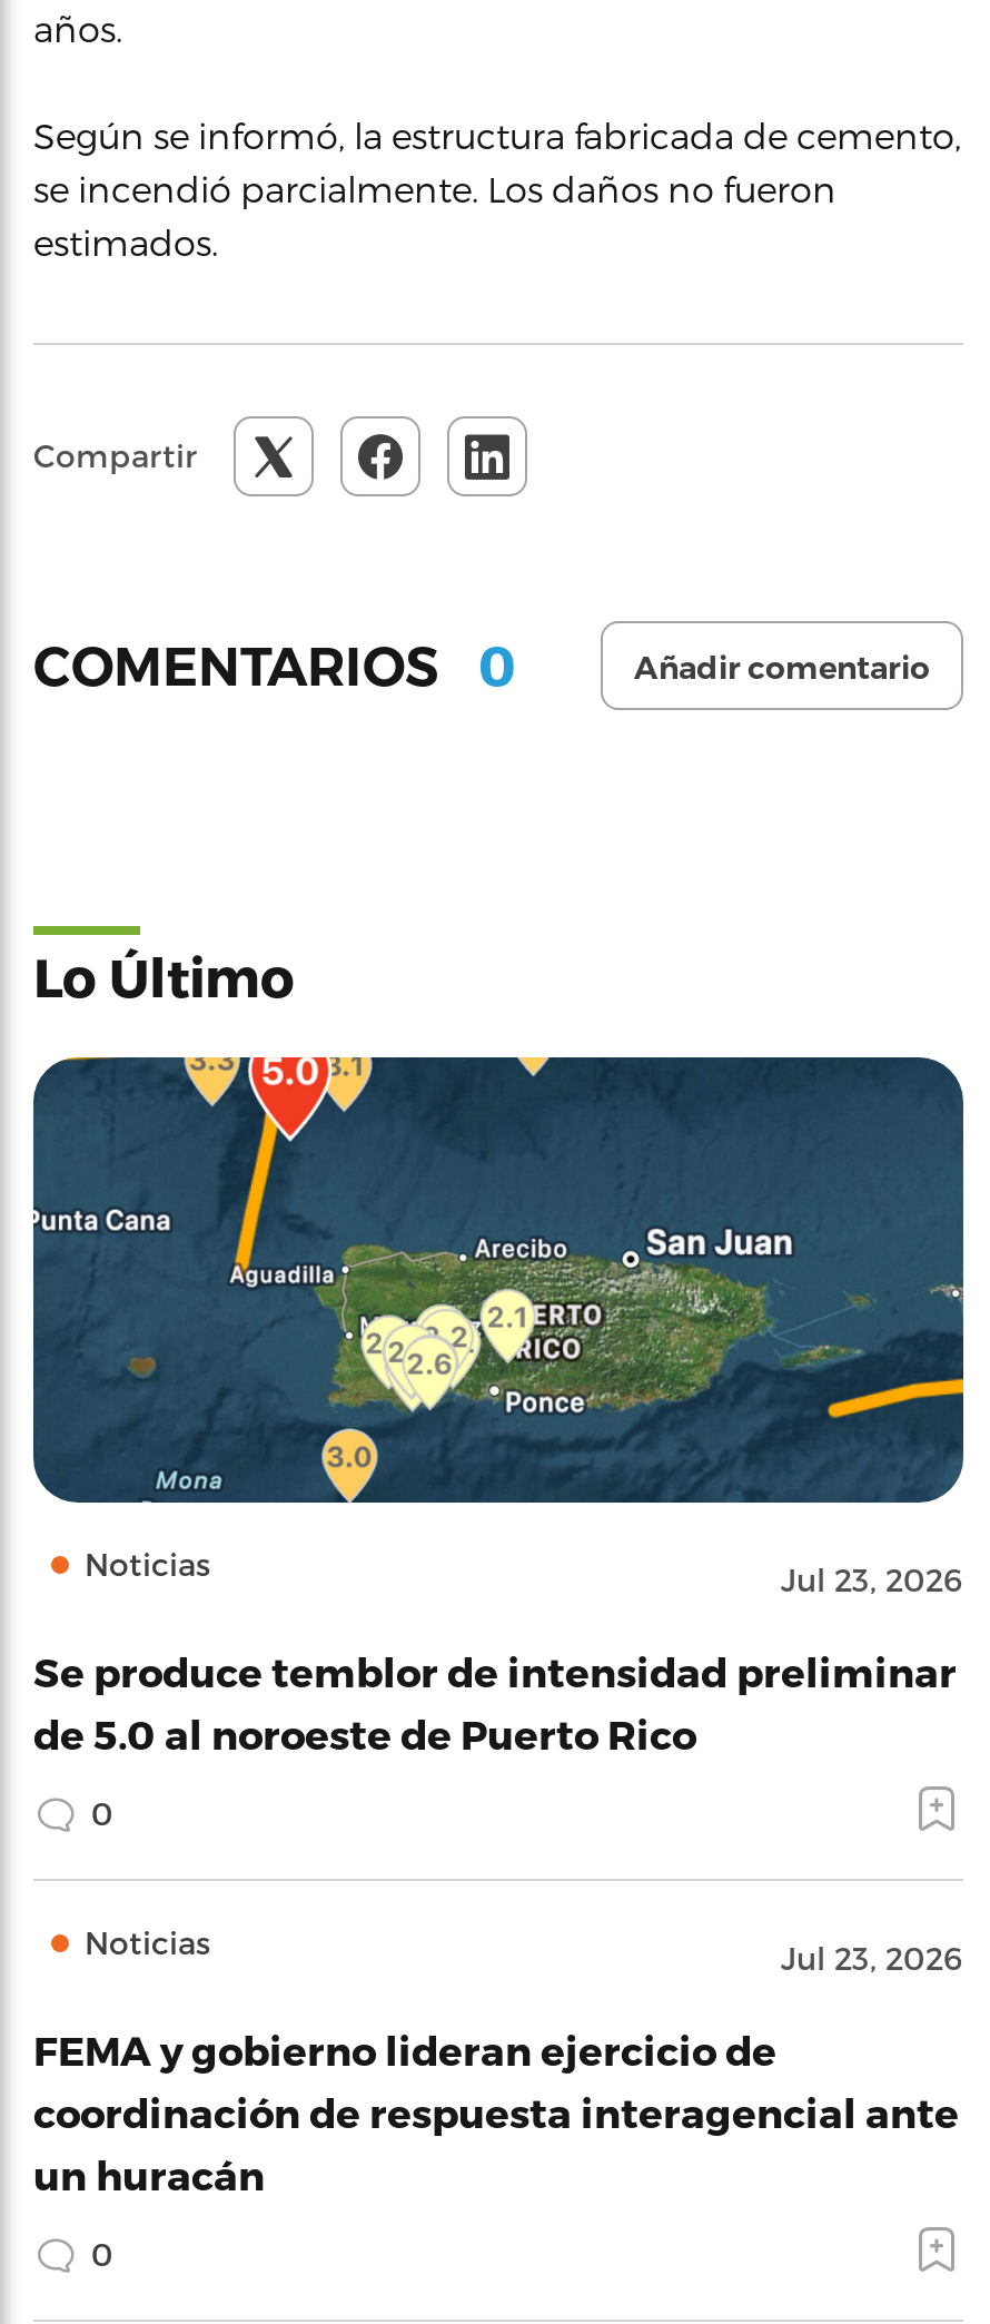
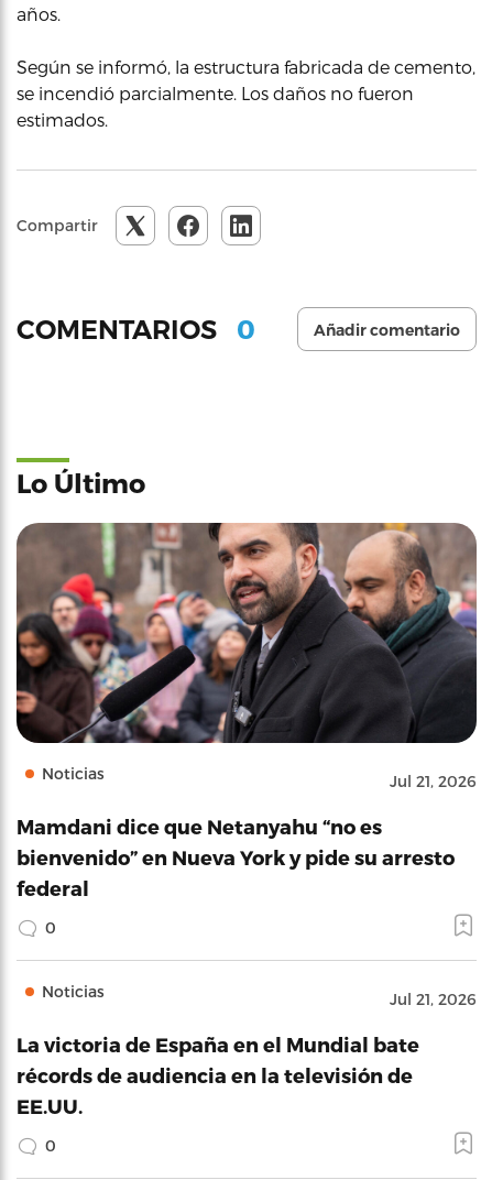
- [image]
- Jul 23, 2026
+ [image]
+ Jul 21, 2026

- Se produce temblor de intensidad preliminar
- de 5.0 al noroeste de Puerto Rico
+ Mamdani dice que Netanyahu “no es
+ bienvenido” en Nueva York y pide su arresto
+ federal

- Jul 23, 2026
+ Jul 21, 2026

- FEMA y gobierno lideran ejercicio de
- coordinación de respuesta interagencial ante
- un huracán
+ La victoria de España en el Mundial bate
+ récords de audiencia en la televisión de
+ EE.UU.
